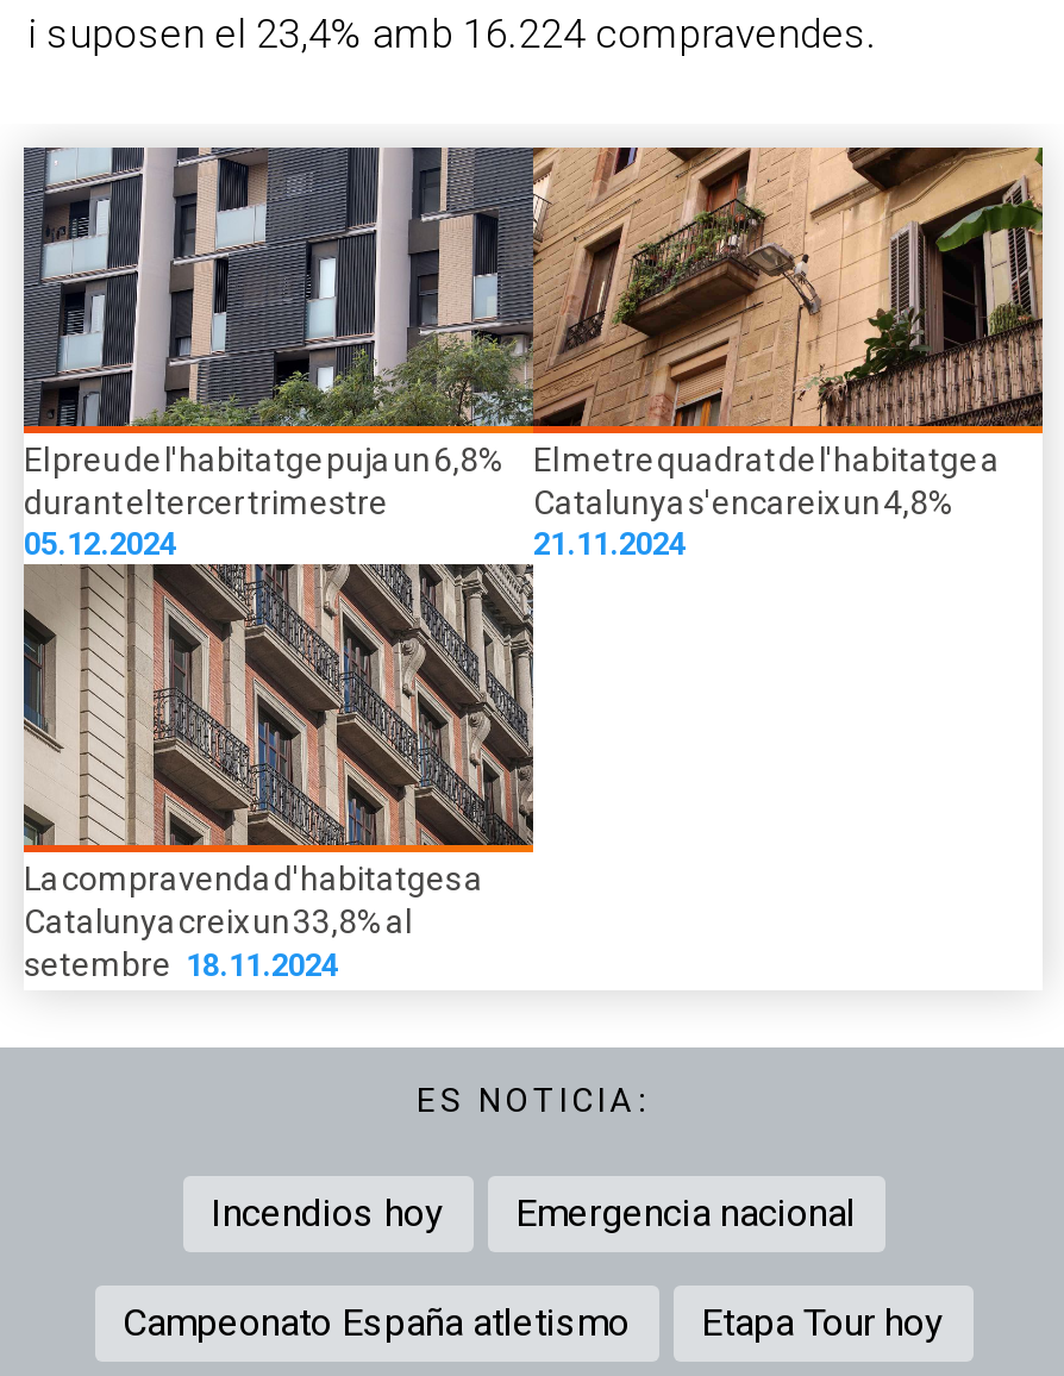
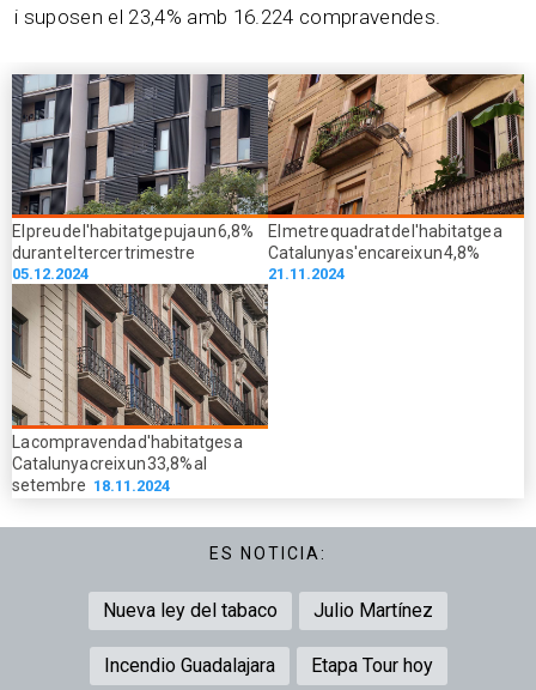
- Incendios hoy
- Emergencia nacional
+ Nueva ley del tabaco
+ Julio Martínez

- Campeonato España atletismo
+ Incendio Guadalajara
